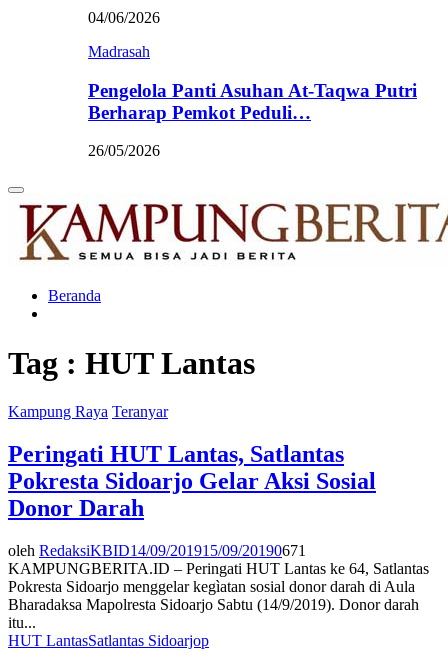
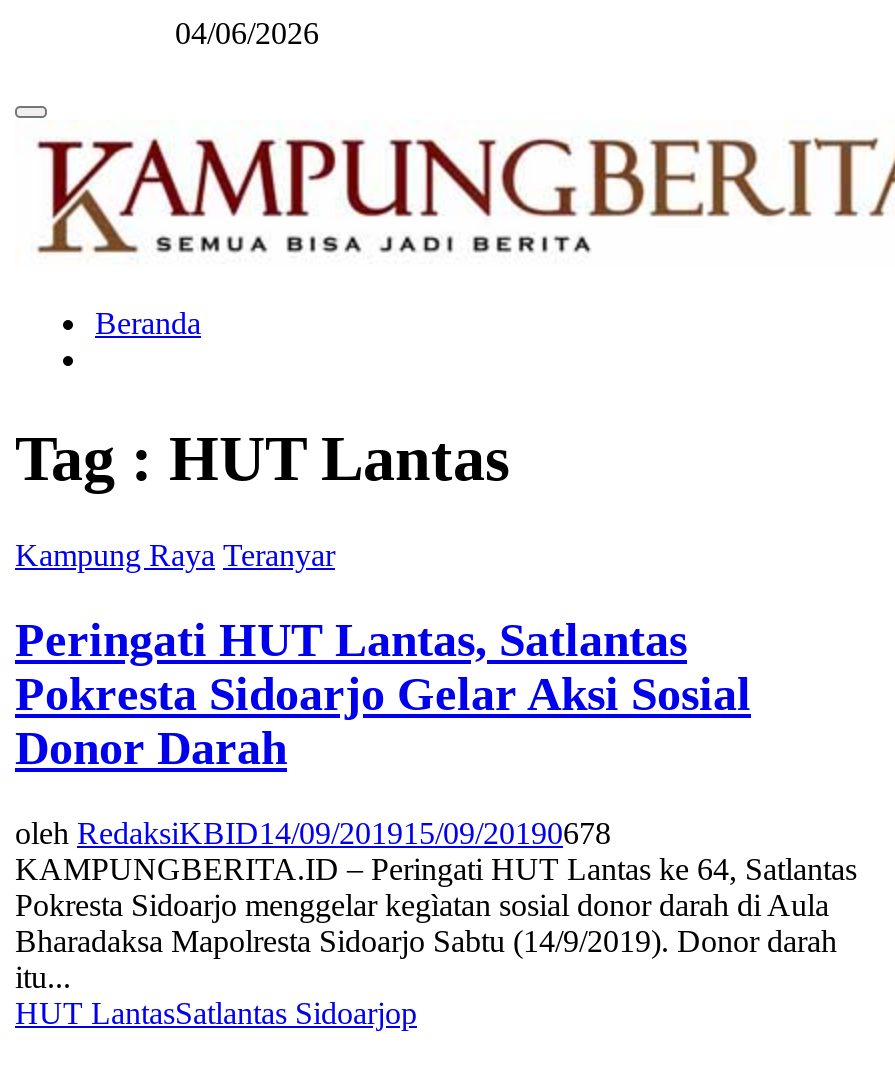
- Madrasah
- Pengelola Panti Asuhan At-Taqwa Putri
- Berharap Pemkot Peduli…
- 26/05/2026

- oleh RedaksiKBID14/09/201915/09/20190671
+ oleh RedaksiKBID14/09/201915/09/20190678
